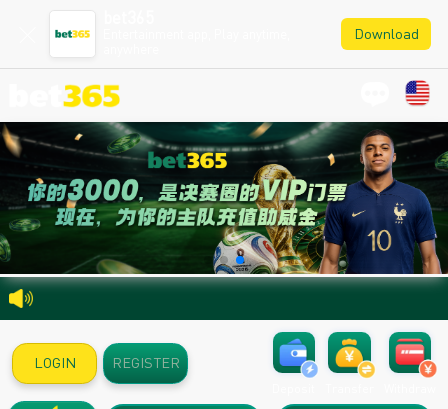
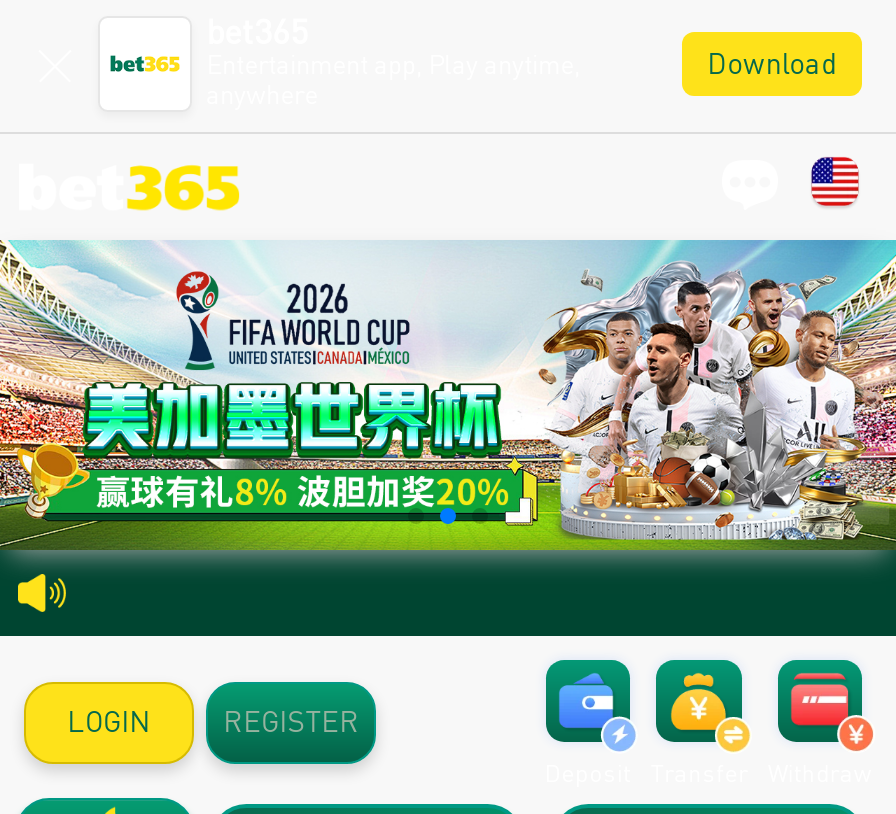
- [image]
+ [image]
